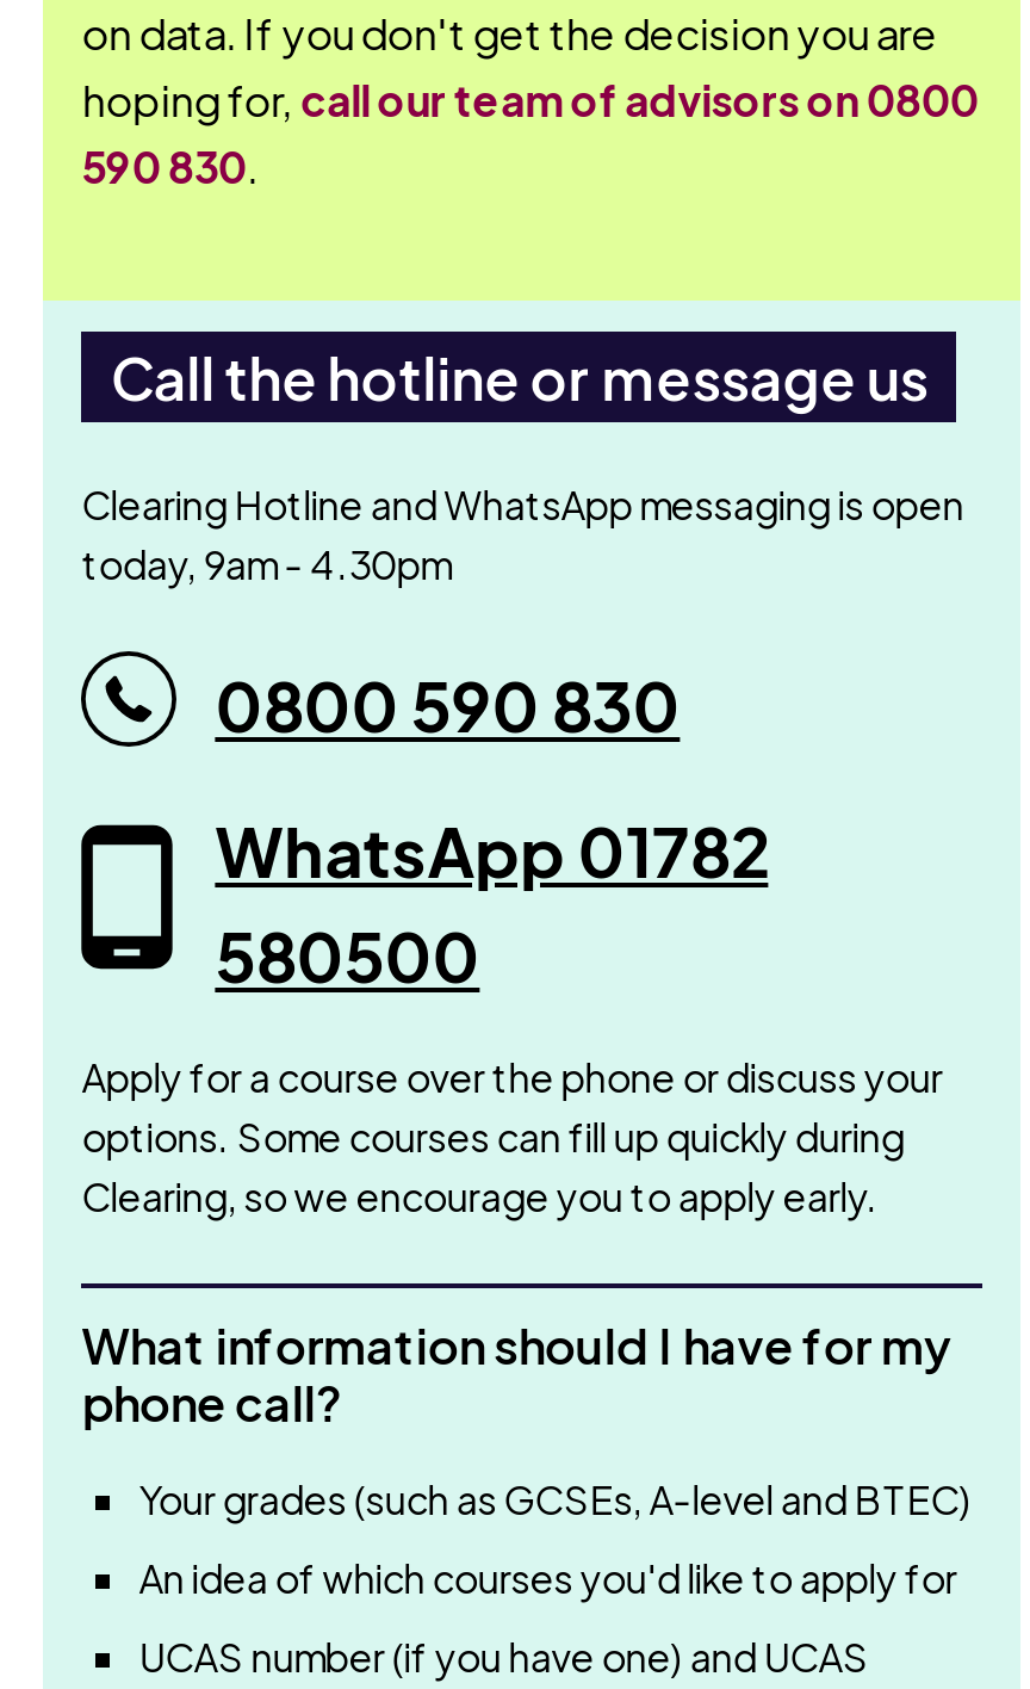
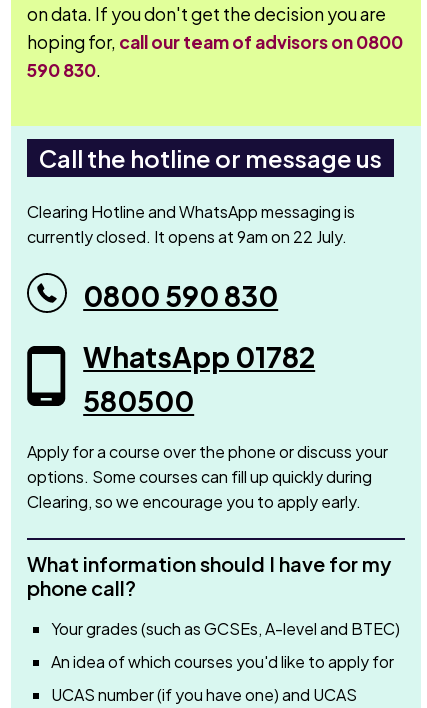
- Clearing Hotline and WhatsApp messaging is open
- today, 9am - 4.30pm
+ Clearing Hotline and WhatsApp messaging is
+ currently closed. It opens at 9am on 22 July.
